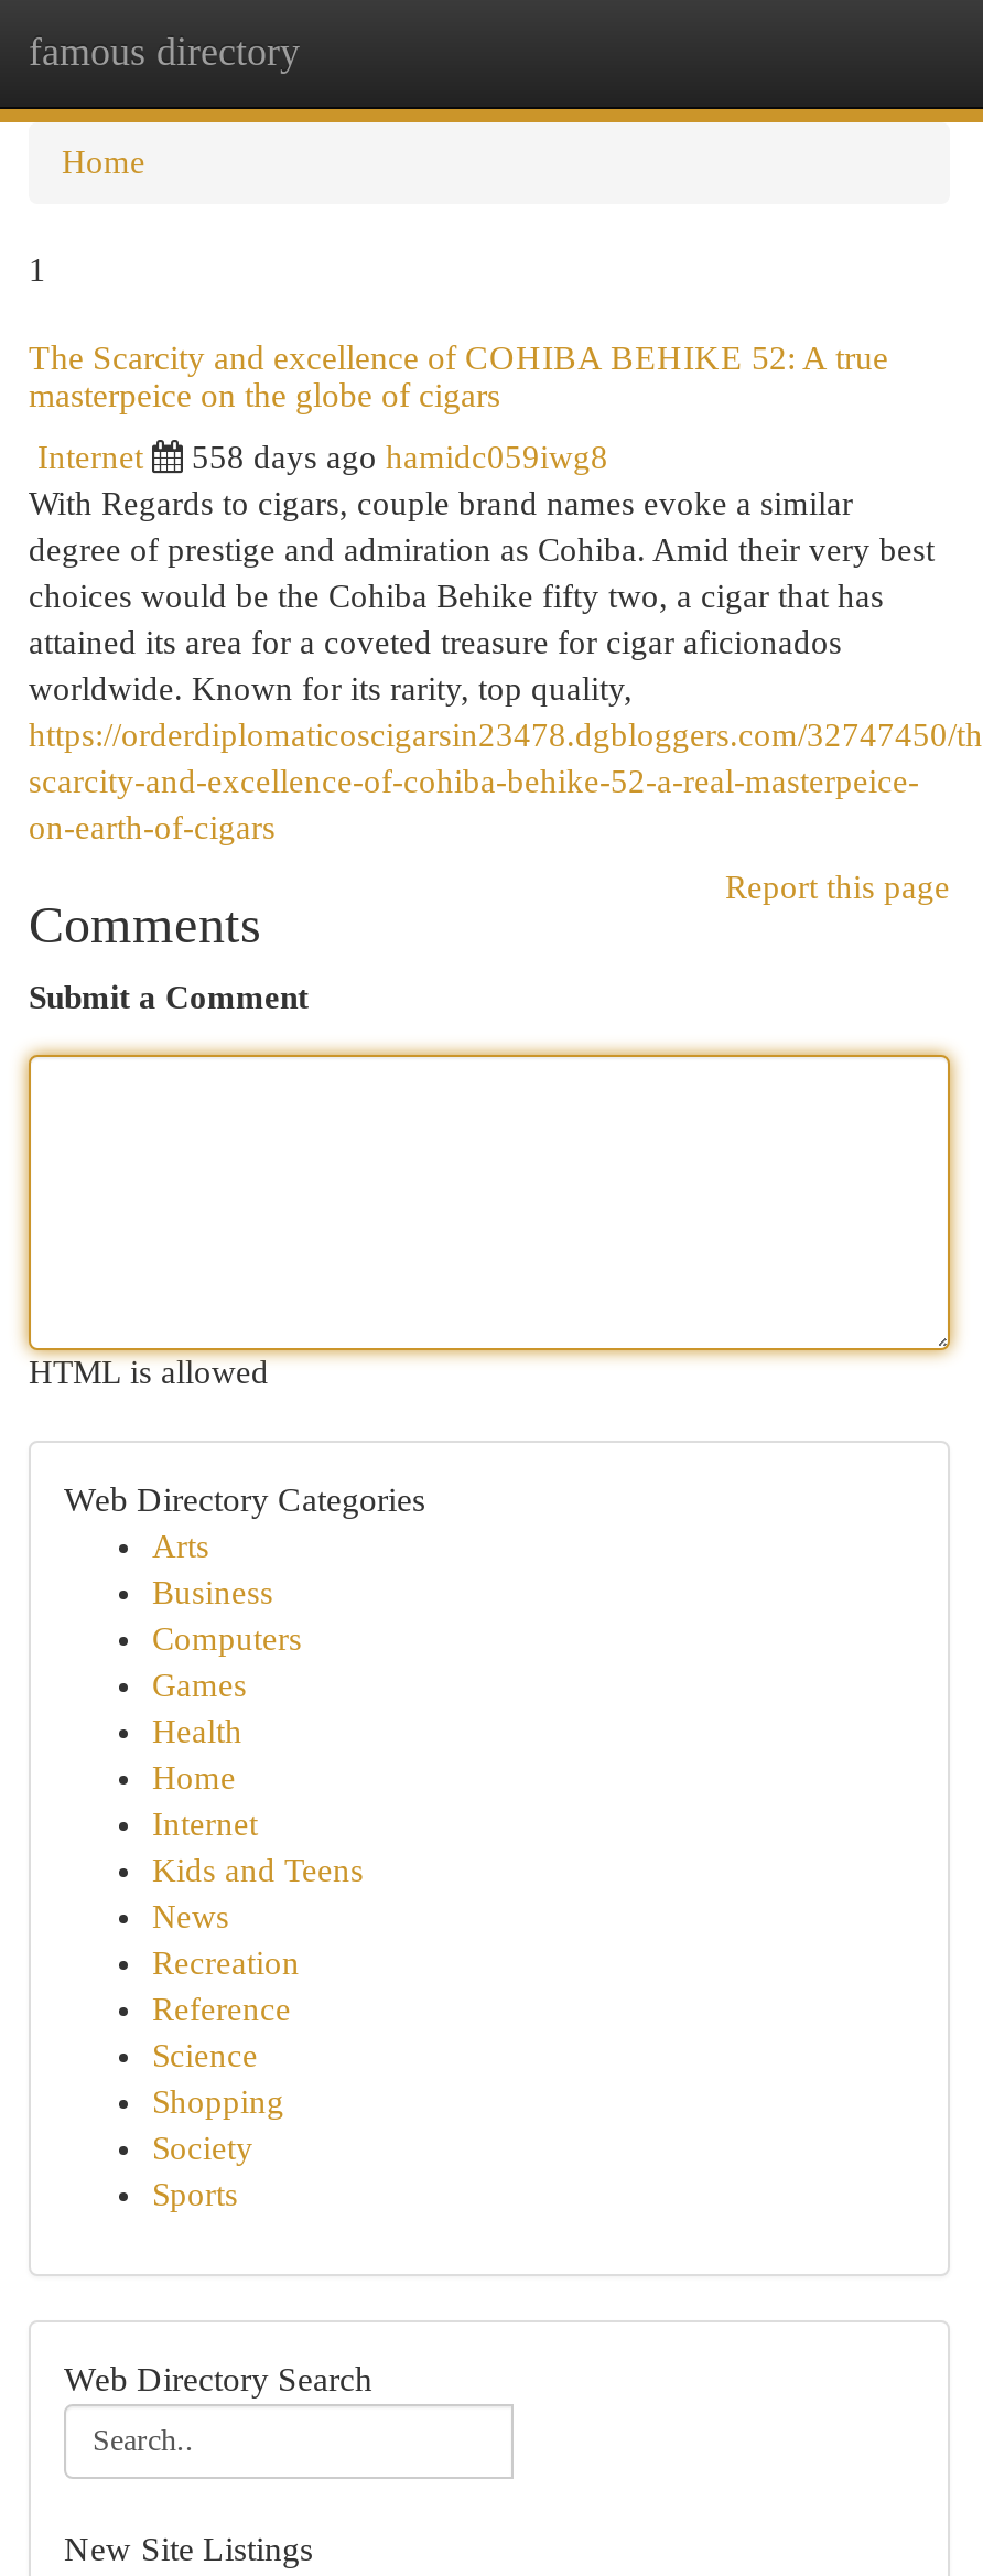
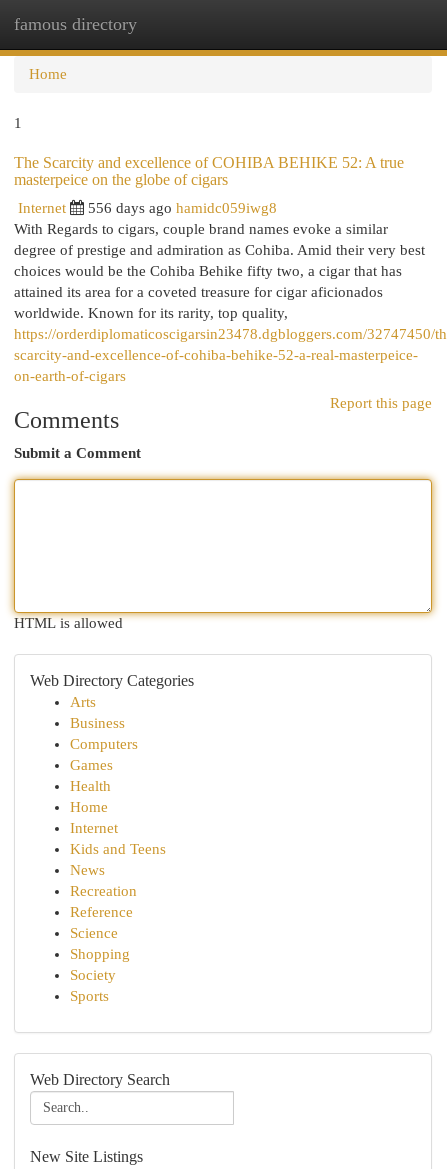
- 558 days ago hamidc059iwg8
+ 556 days ago hamidc059iwg8
